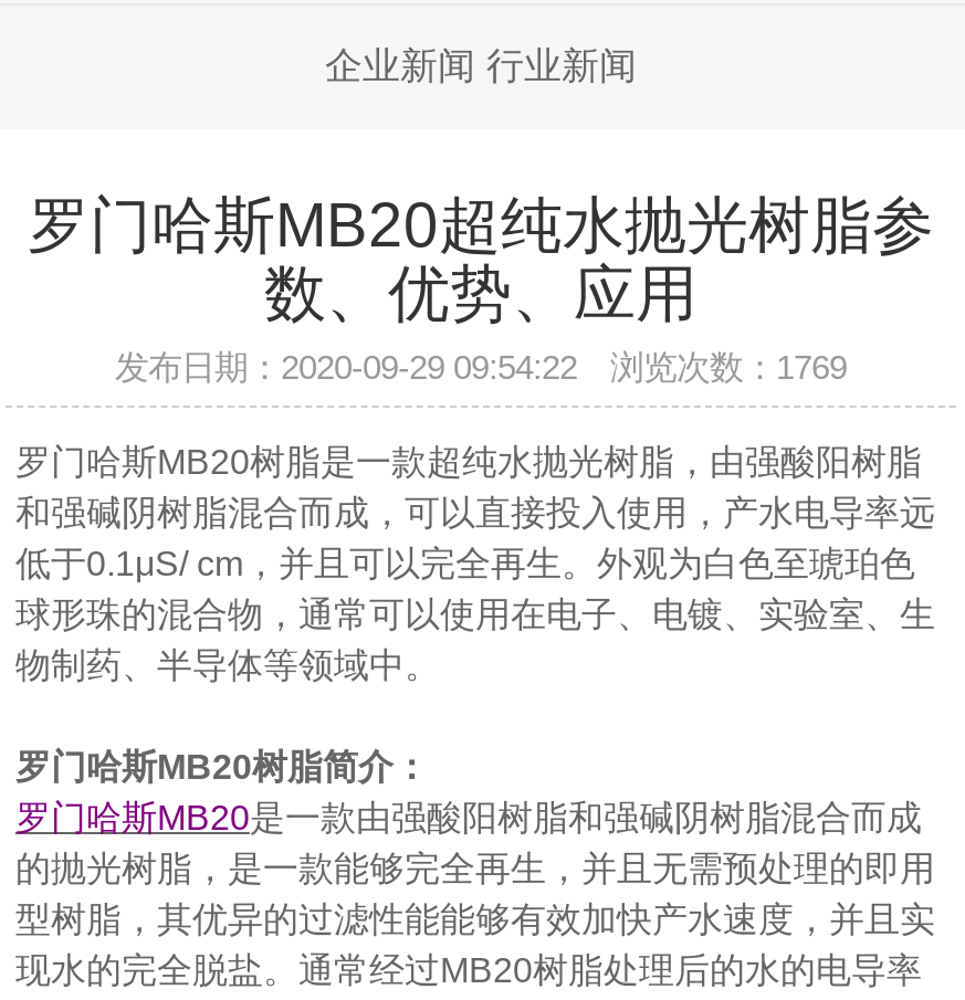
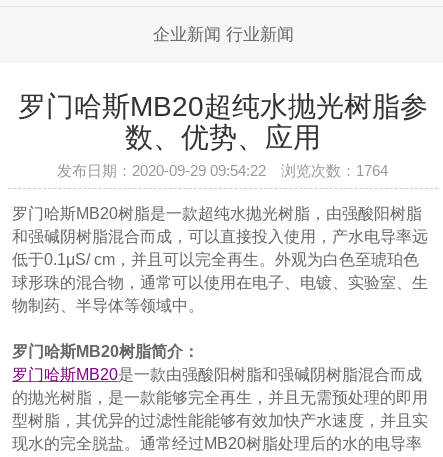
- 发布日期：2020-09-29 09:54:22 浏览次数：1769
+ 发布日期：2020-09-29 09:54:22 浏览次数：1764
